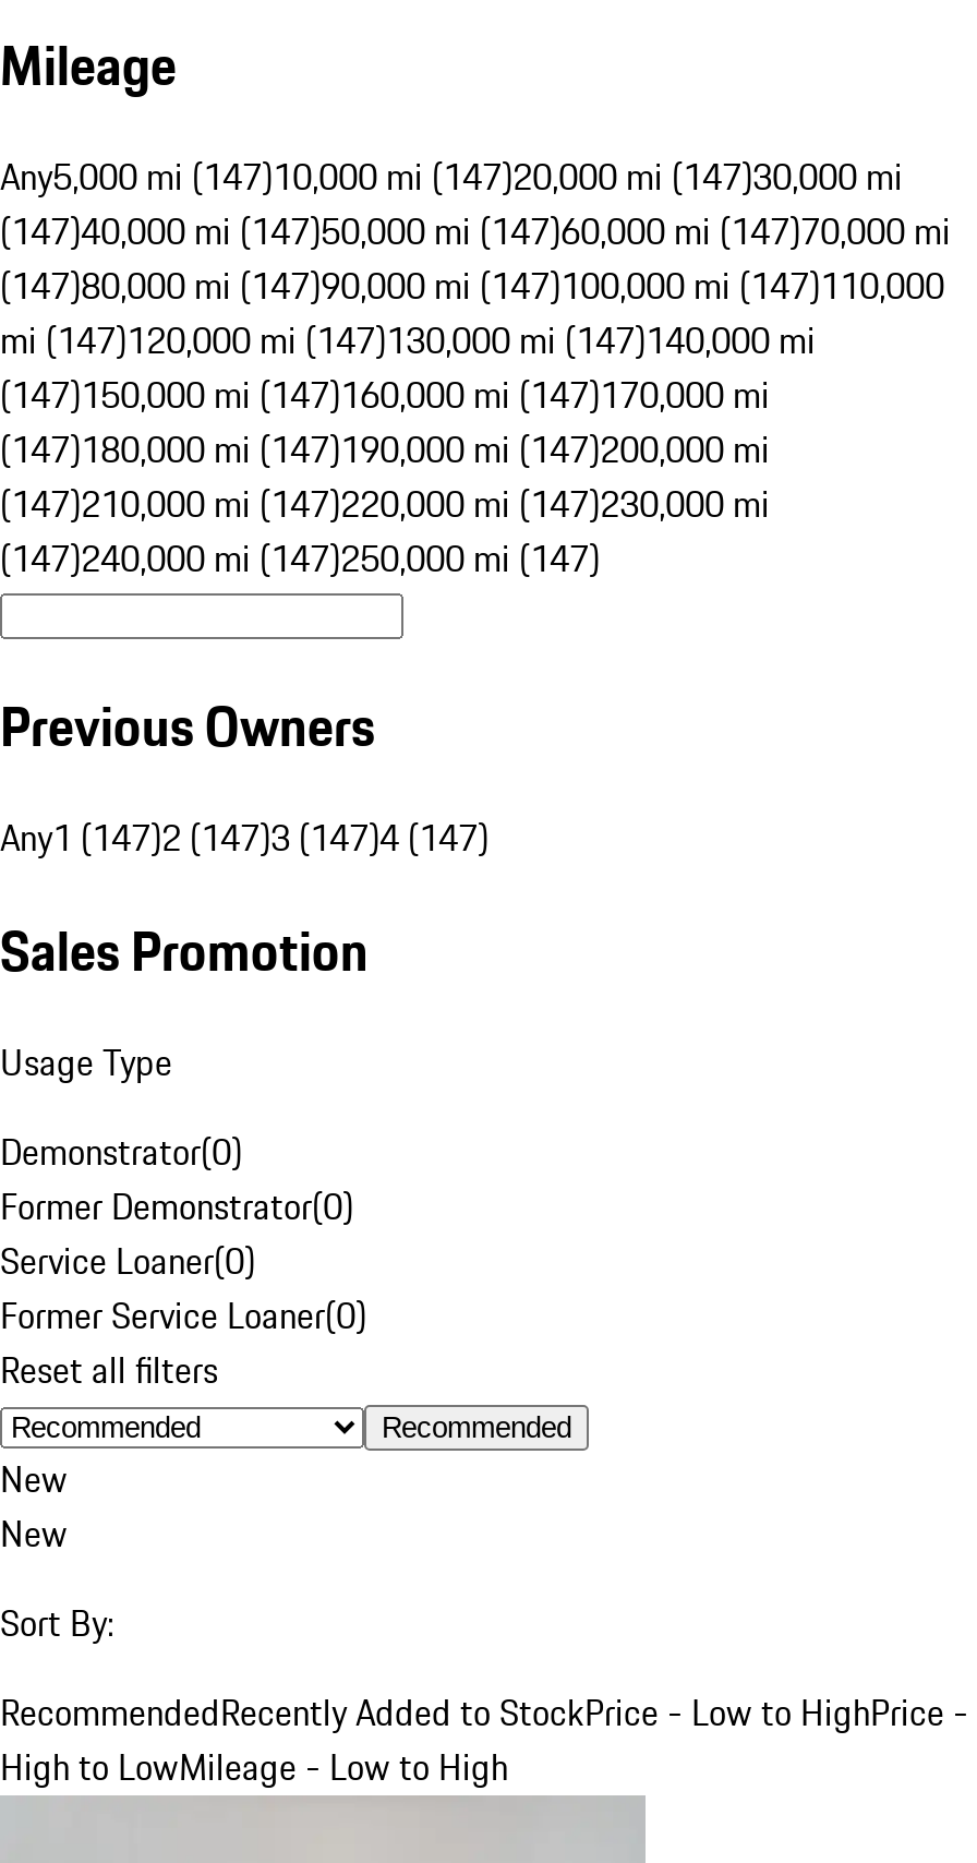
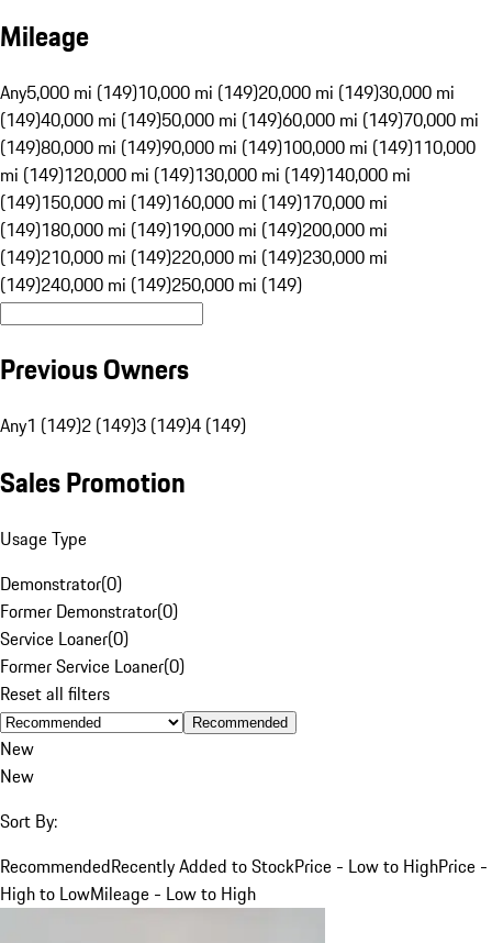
- Any5,000 mi (147)10,000 mi (147)20,000 mi (147)30,000 mi
+ Any5,000 mi (149)10,000 mi (149)20,000 mi (149)30,000 mi

- (147)40,000 mi (147)50,000 mi (147)60,000 mi (147)70,000 mi
+ (149)40,000 mi (149)50,000 mi (149)60,000 mi (149)70,000 mi

- (147)80,000 mi (147)90,000 mi (147)100,000 mi (147)110,000
+ (149)80,000 mi (149)90,000 mi (149)100,000 mi (149)110,000

- mi (147)120,000 mi (147)130,000 mi (147)140,000 mi
+ mi (149)120,000 mi (149)130,000 mi (149)140,000 mi

- (147)150,000 mi (147)160,000 mi (147)170,000 mi
+ (149)150,000 mi (149)160,000 mi (149)170,000 mi

- (147)180,000 mi (147)190,000 mi (147)200,000 mi
+ (149)180,000 mi (149)190,000 mi (149)200,000 mi

- (147)210,000 mi (147)220,000 mi (147)230,000 mi
+ (149)210,000 mi (149)220,000 mi (149)230,000 mi

- (147)240,000 mi (147)250,000 mi (147)
+ (149)240,000 mi (149)250,000 mi (149)

- Any1 (147)2 (147)3 (147)4 (147)
+ Any1 (149)2 (149)3 (149)4 (149)
